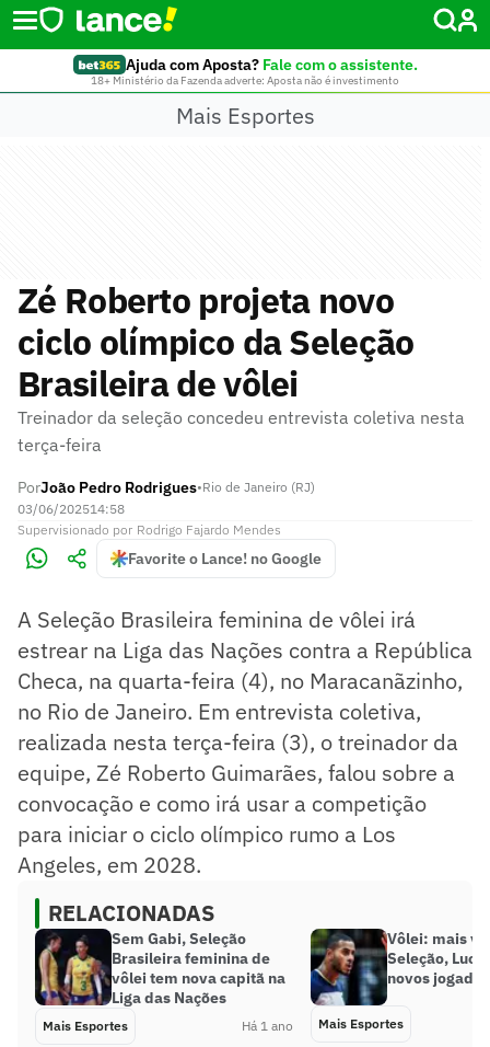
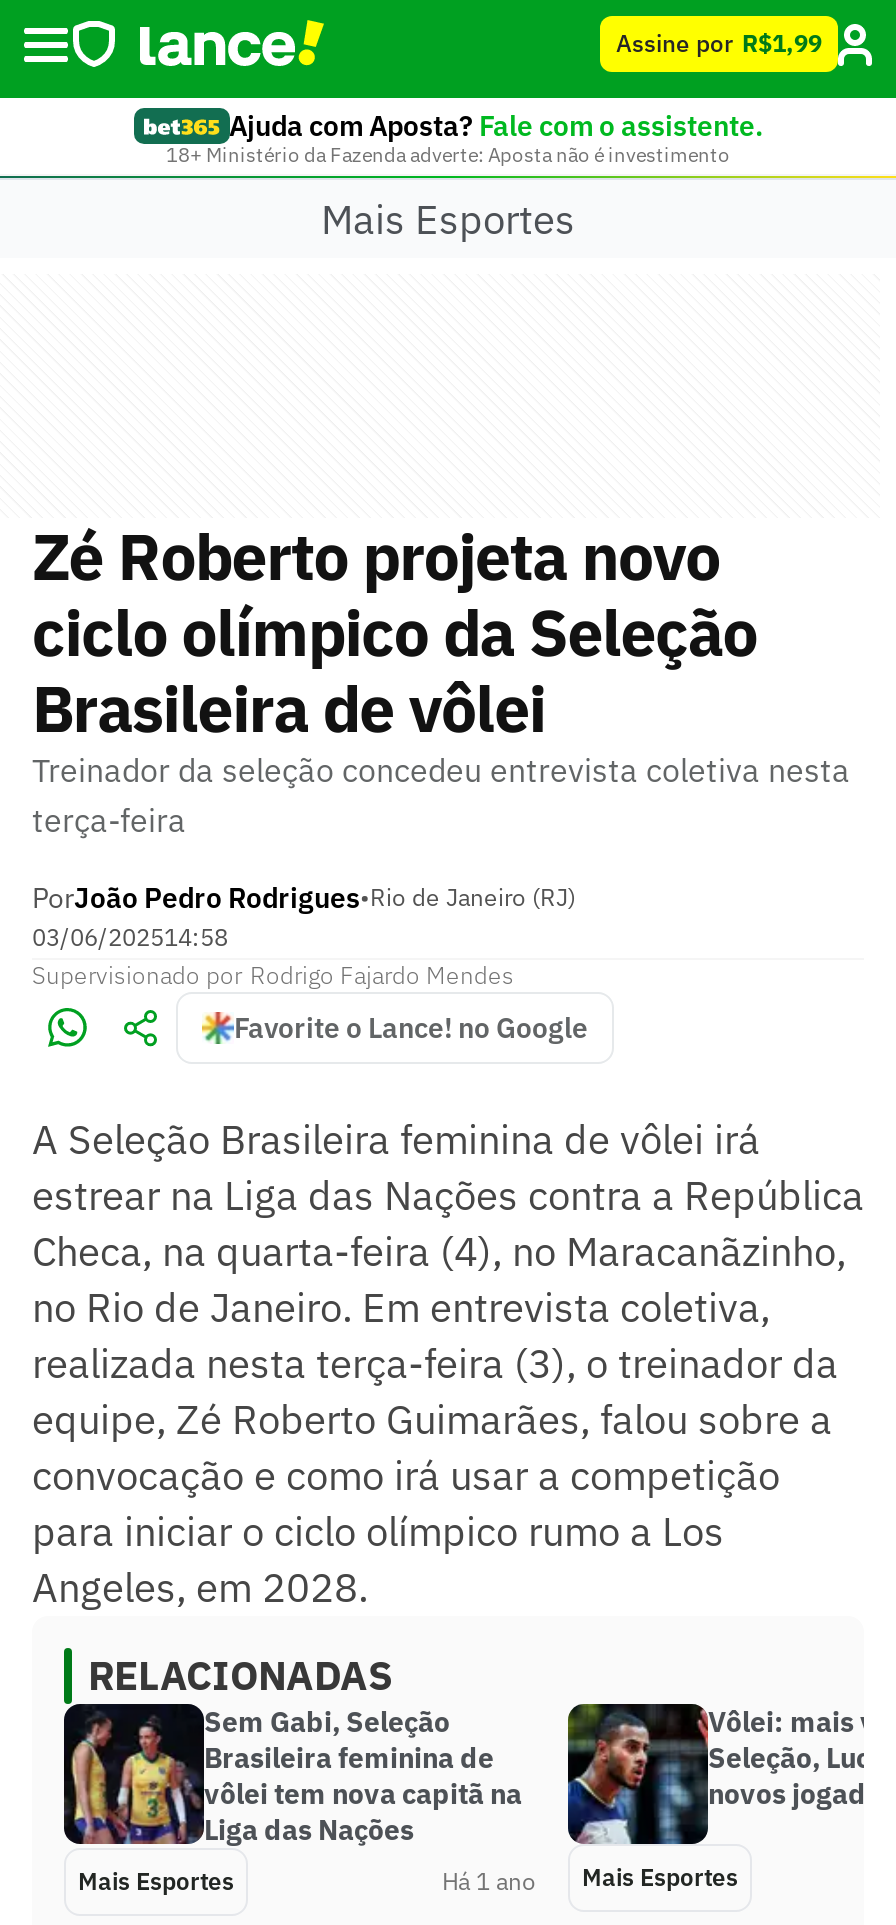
+ Assine por R$1,99
